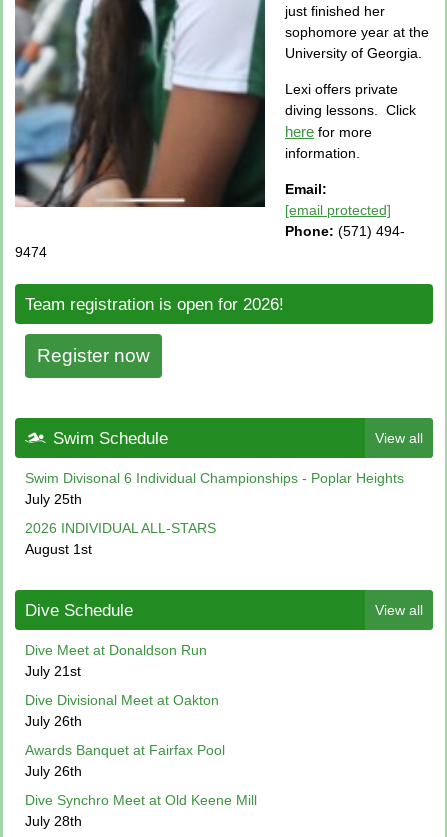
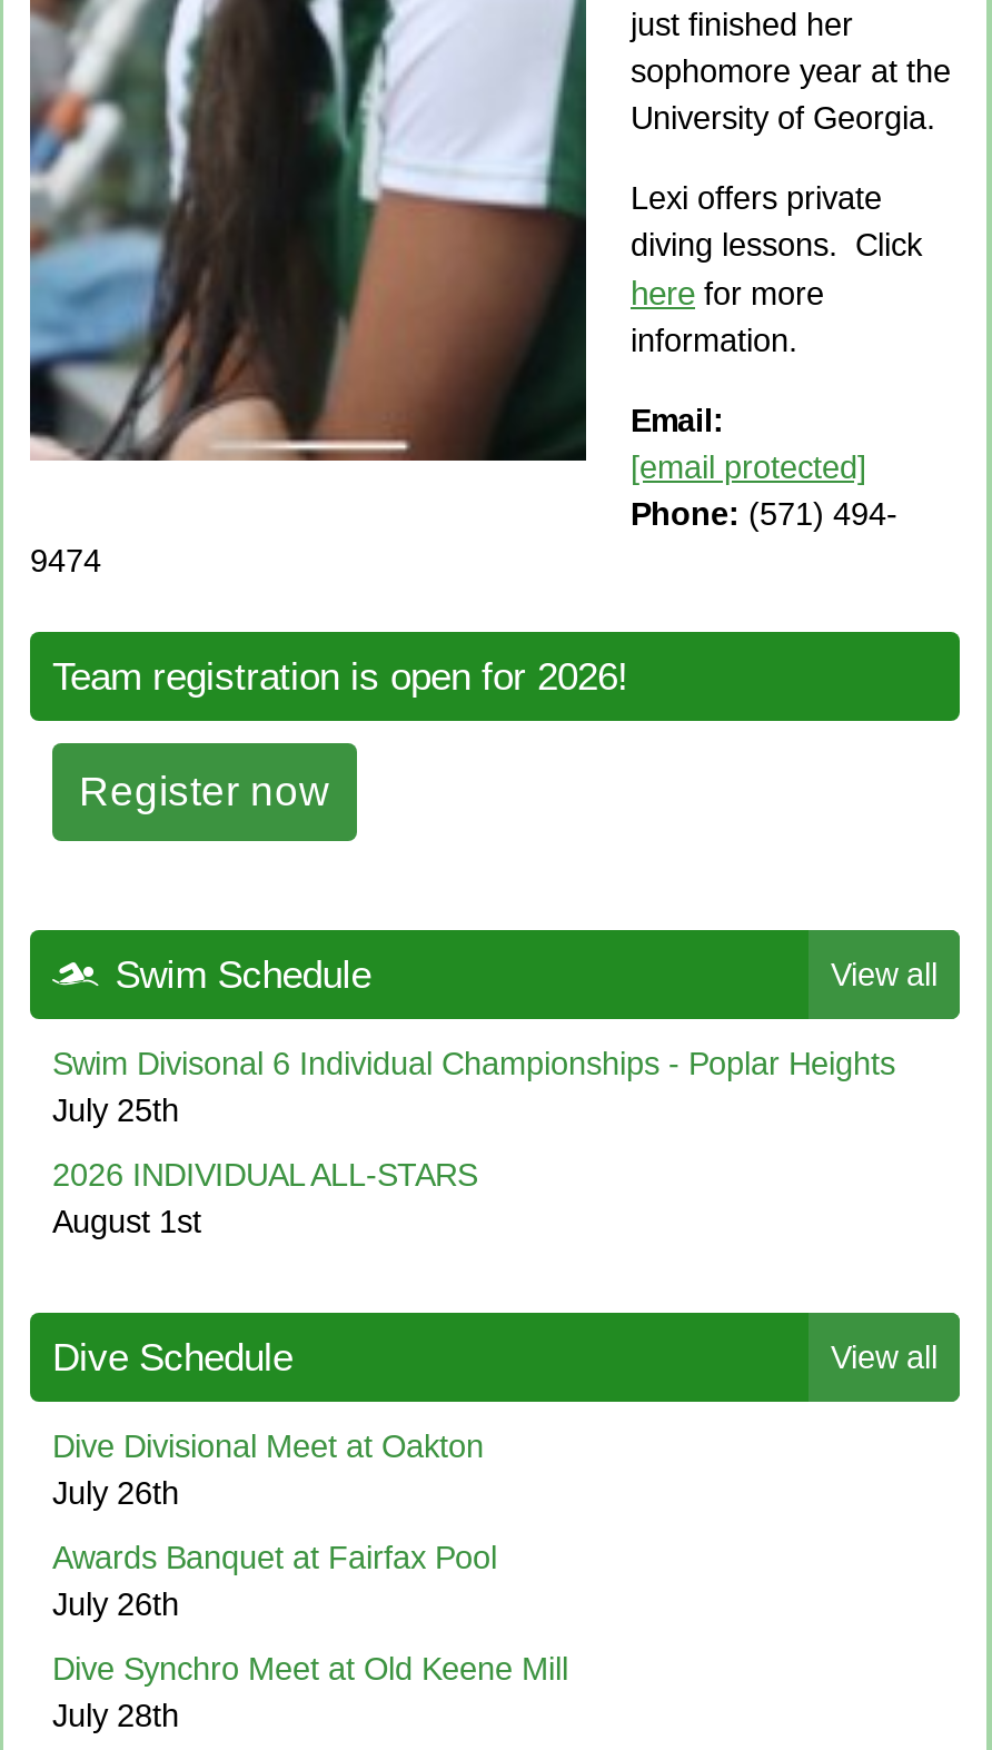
- Dive Meet at Donaldson Run
- July 21st
